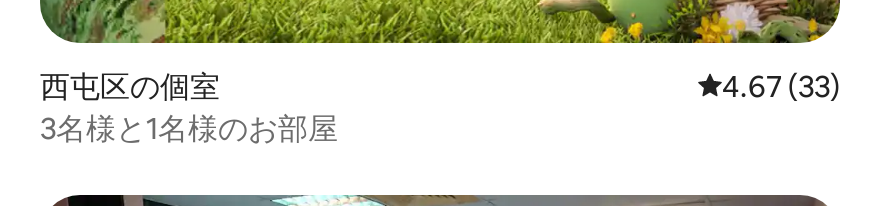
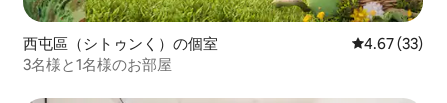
- 西屯区の個室
+ 西屯區（シトゥンく）の個室
